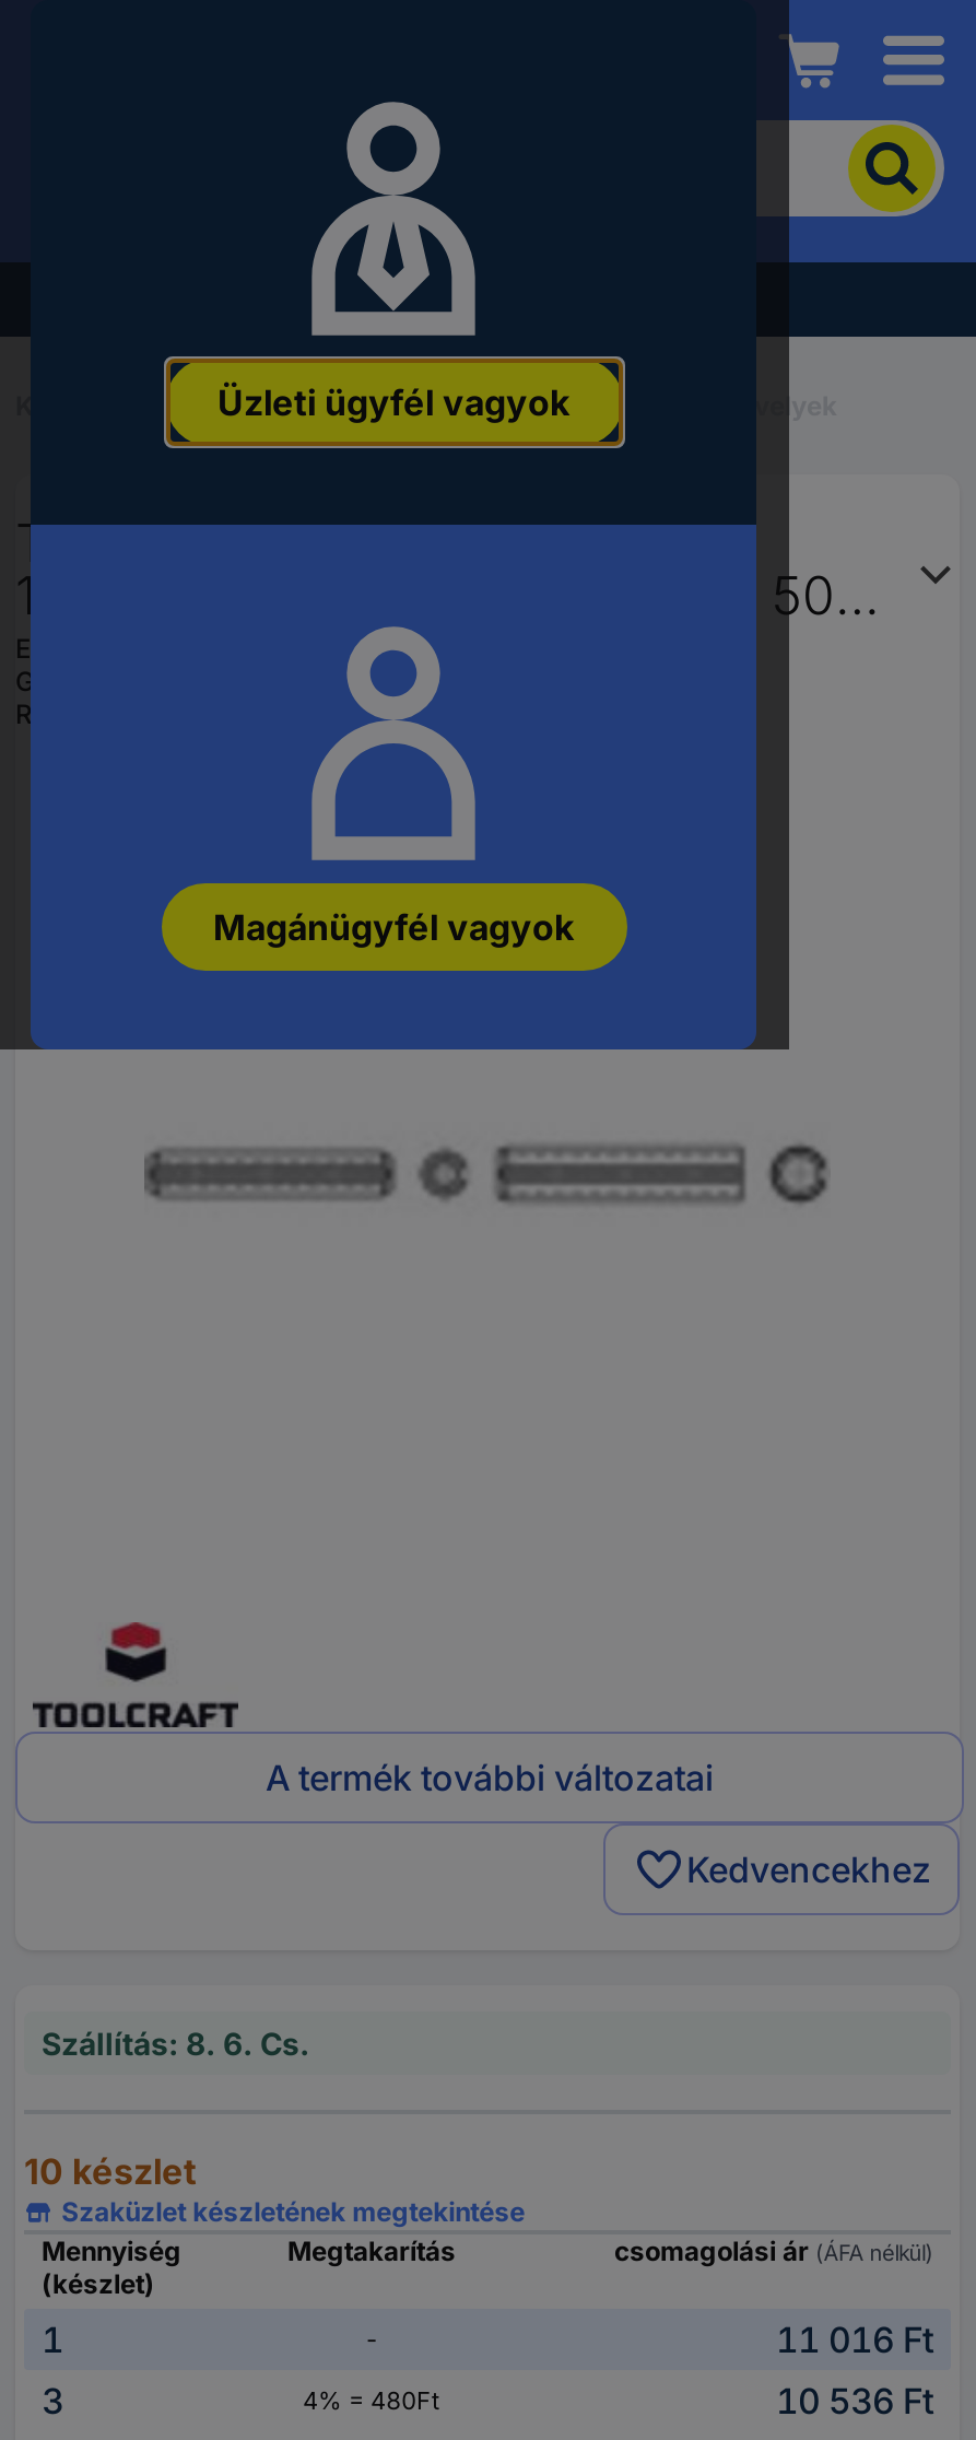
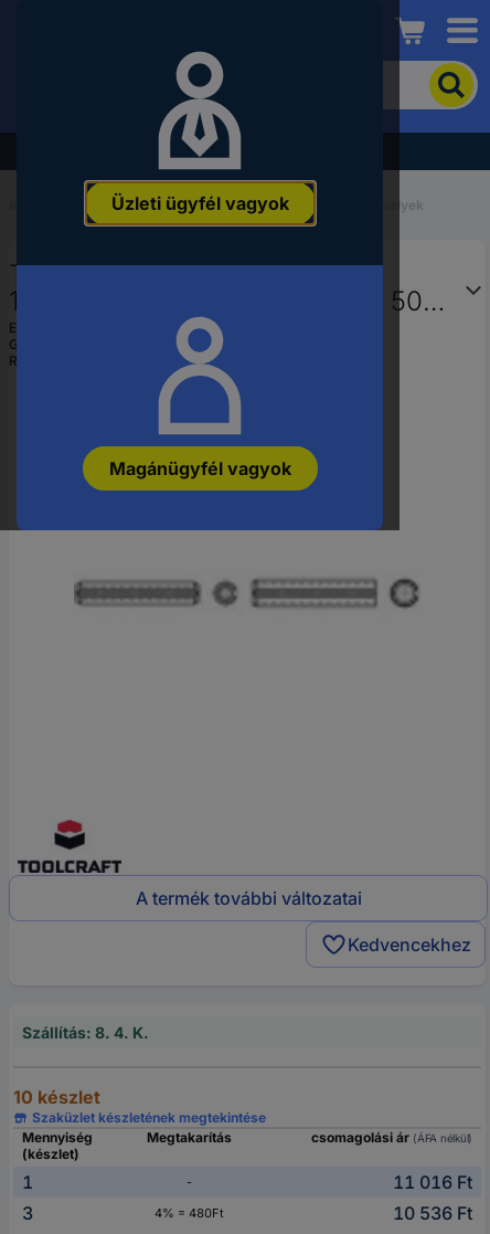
- Szállítás: 8. 6. Cs.
+ Szállítás: 8. 4. K.
